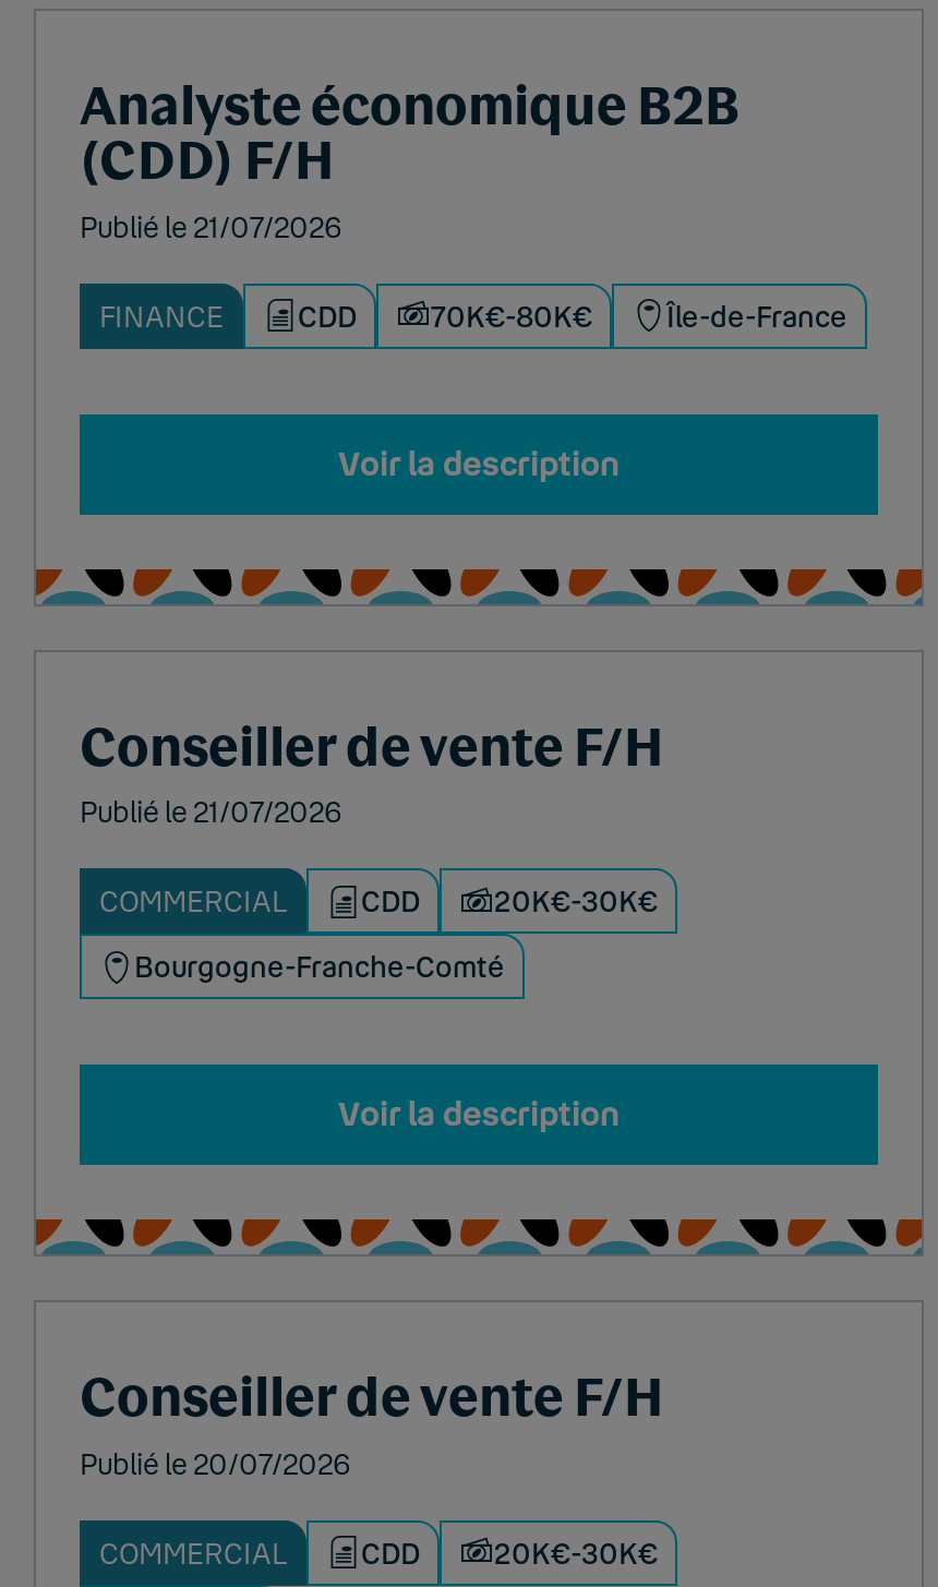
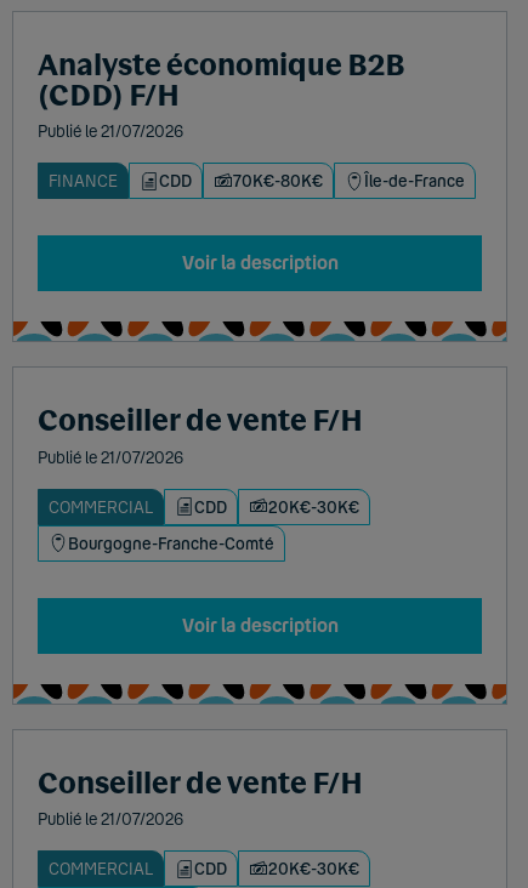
- Publié le 20/07/2026
+ Publié le 21/07/2026
